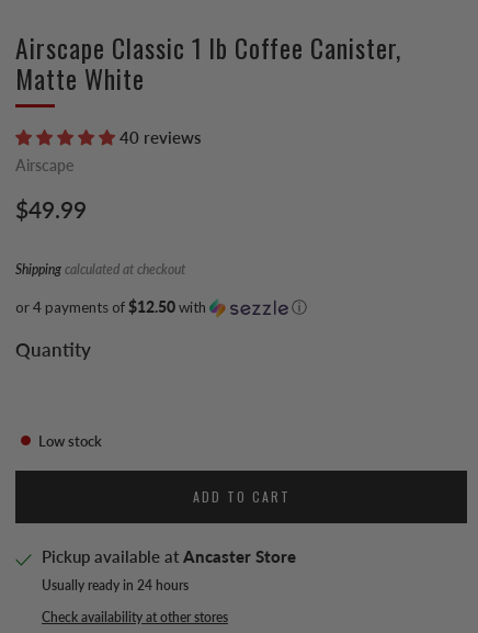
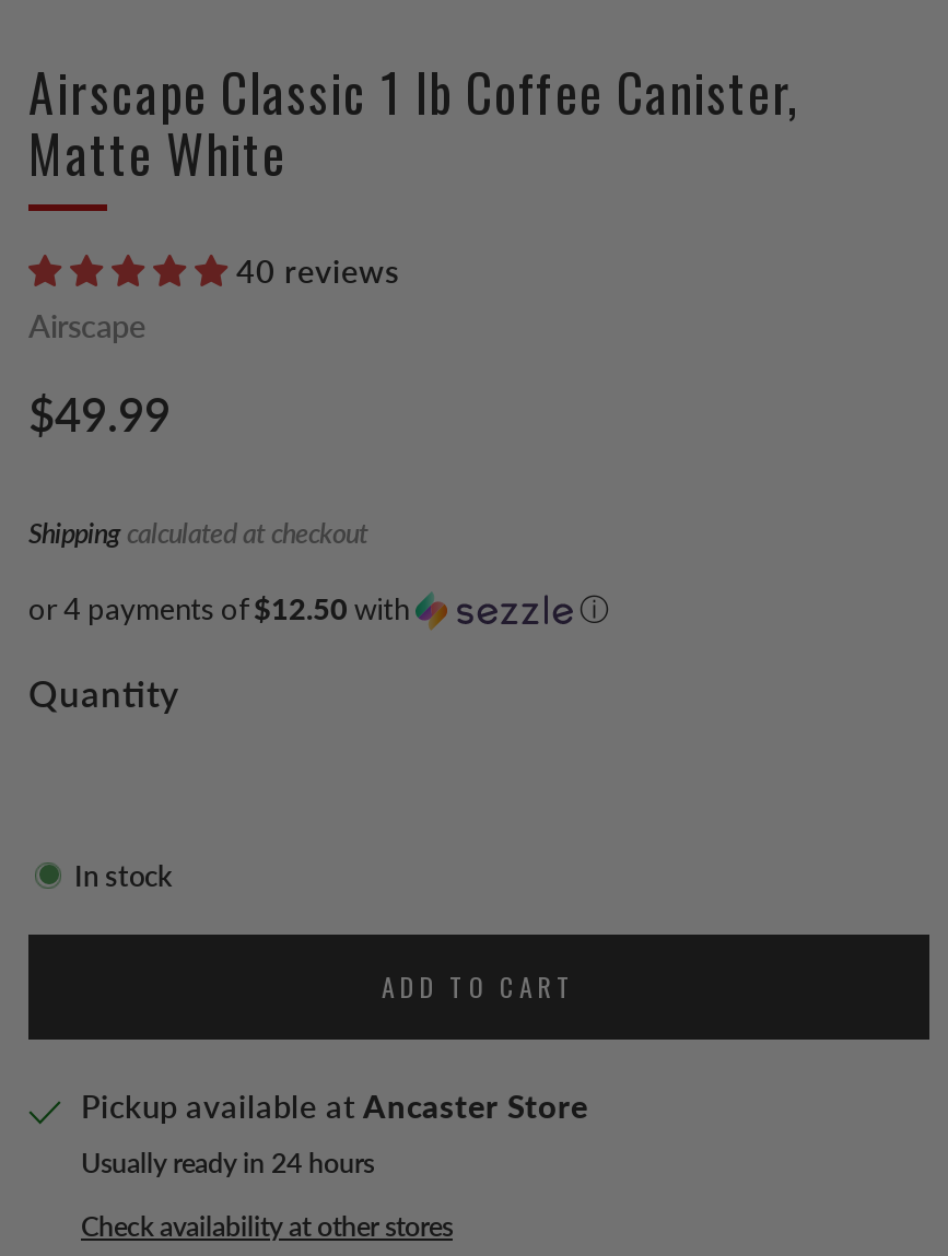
- Low stock
+ In stock
